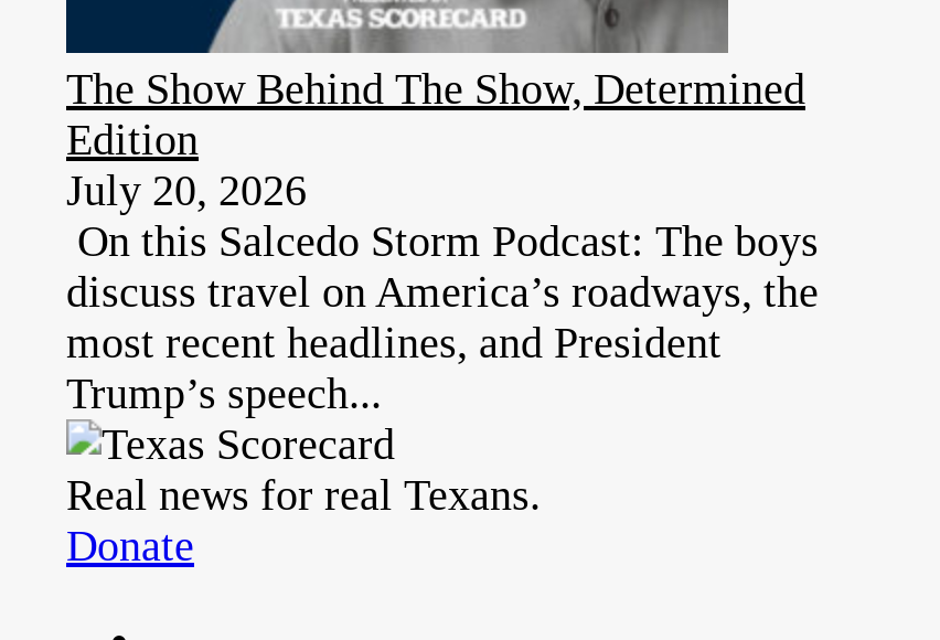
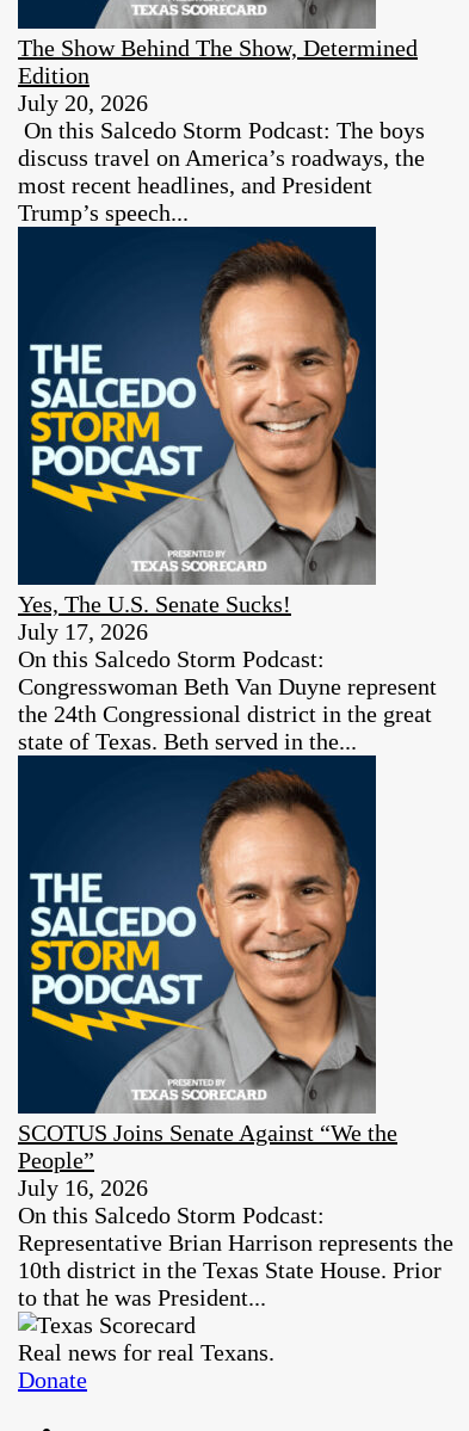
+ [image]
+ Yes, The U.S. Senate Sucks!
+ July 17, 2026
+ On this Salcedo Storm Podcast:
+ Congresswoman Beth Van Duyne represent
+ the 24th Congressional district in the great
+ state of Texas. Beth served in the...

+ [image]
+ SCOTUS Joins Senate Against “We the
+ People”
+ July 16, 2026
+ On this Salcedo Storm Podcast:
+ Representative Brian Harrison represents the
+ 10th district in the Texas State House. Prior
+ to that he was President...
